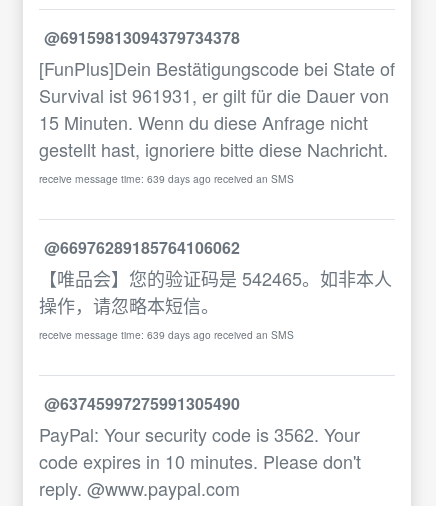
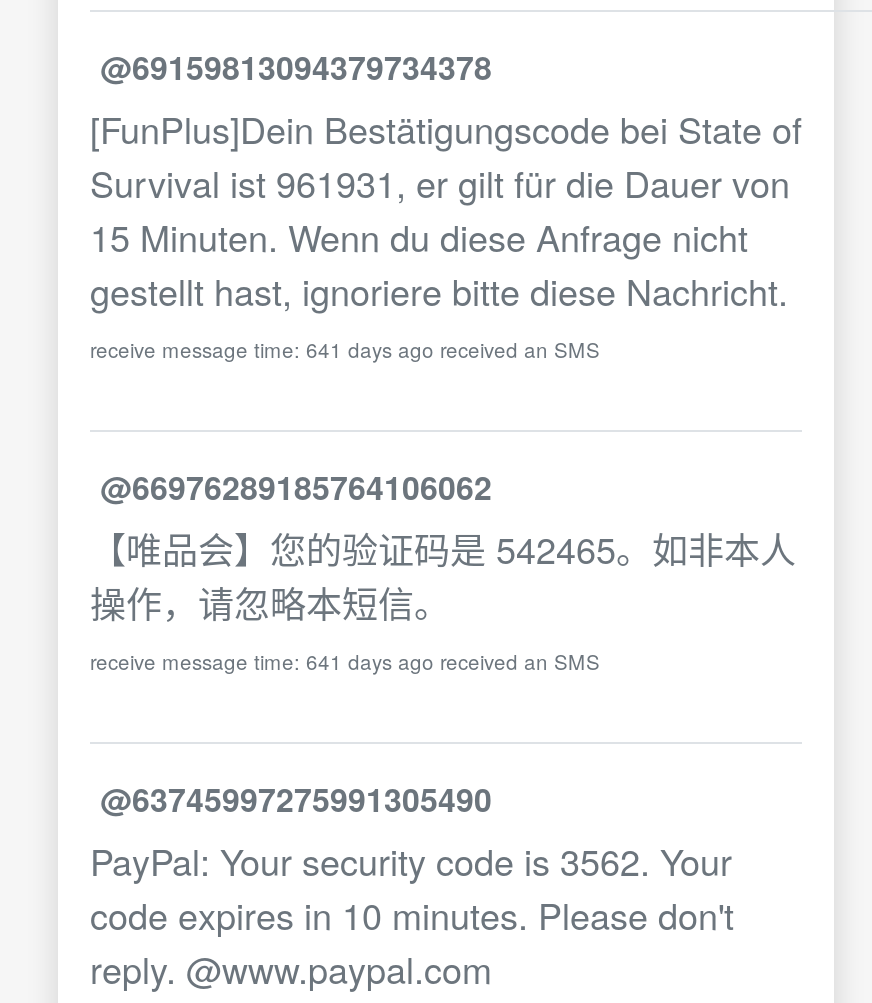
- receive message time: 639 days ago received an SMS
+ receive message time: 641 days ago received an SMS

- receive message time: 639 days ago received an SMS
+ receive message time: 641 days ago received an SMS
